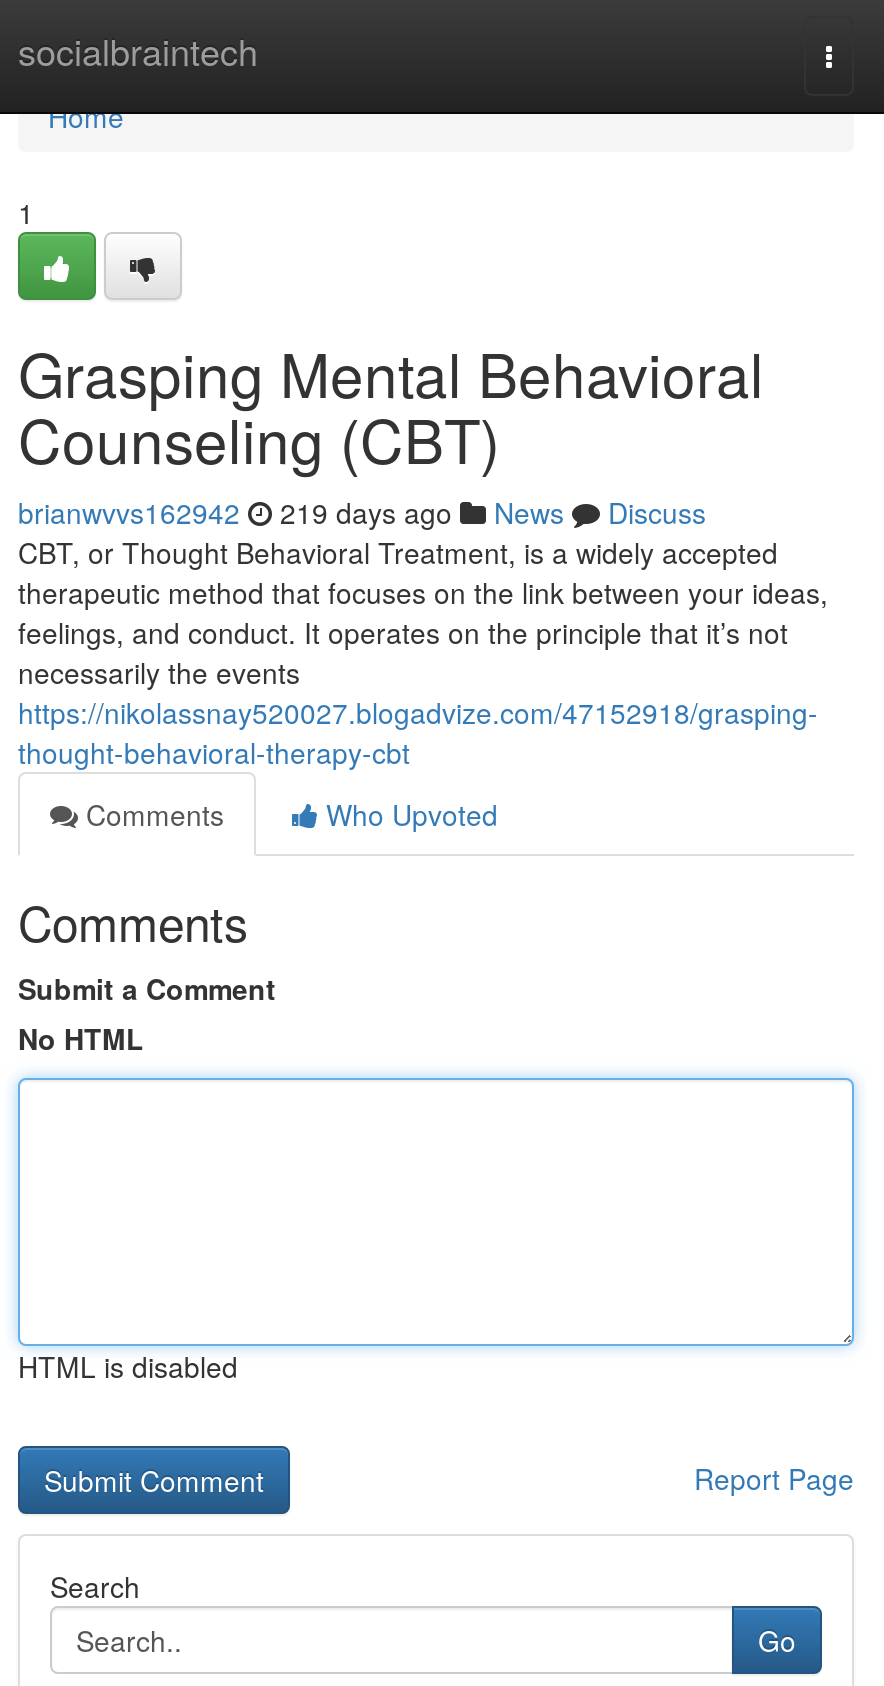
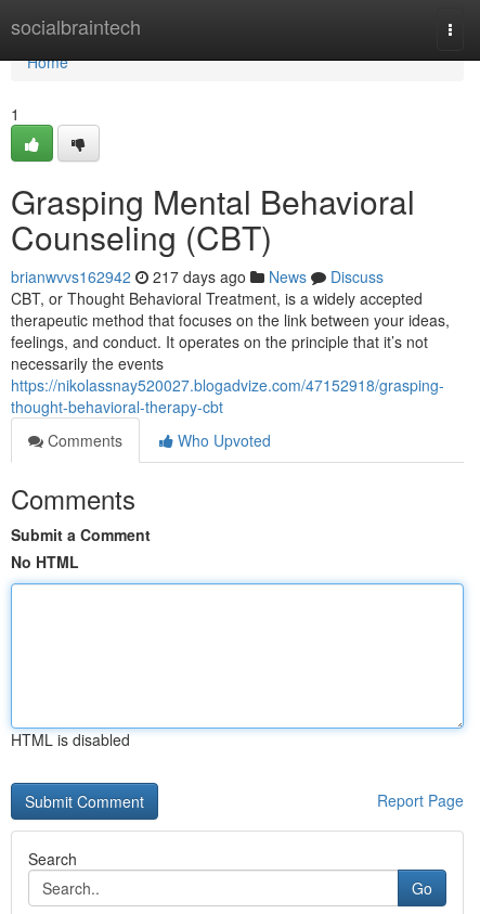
- brianwvvs162942 219 days ago News Discuss
+ brianwvvs162942 217 days ago News Discuss
